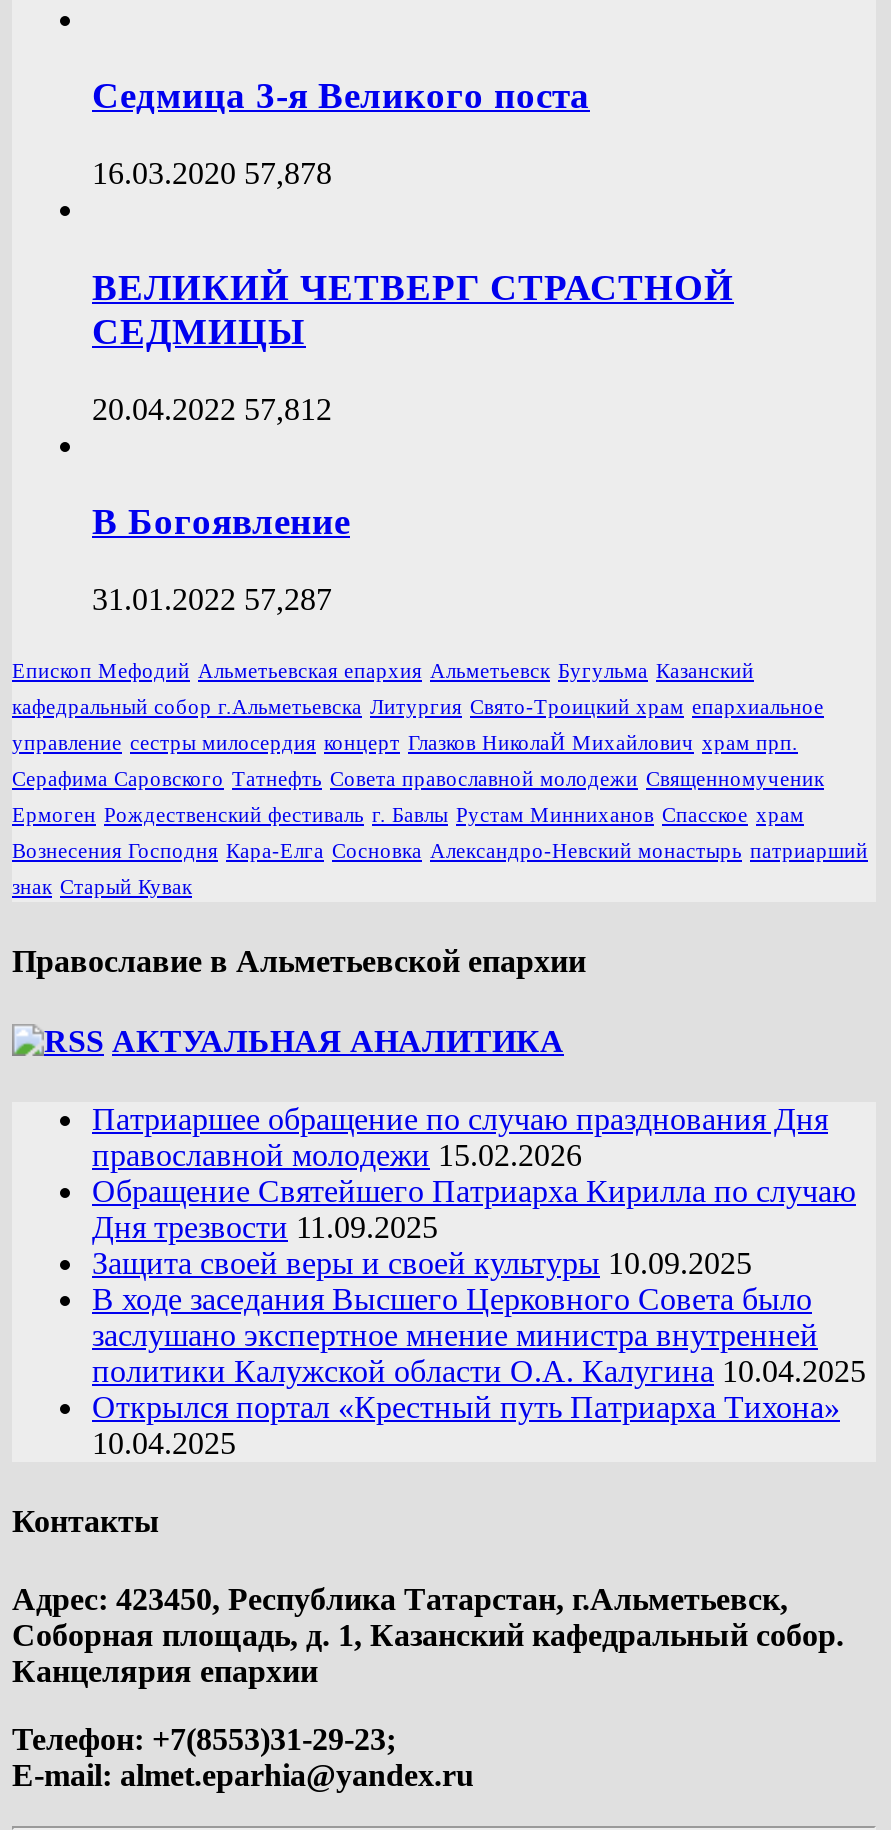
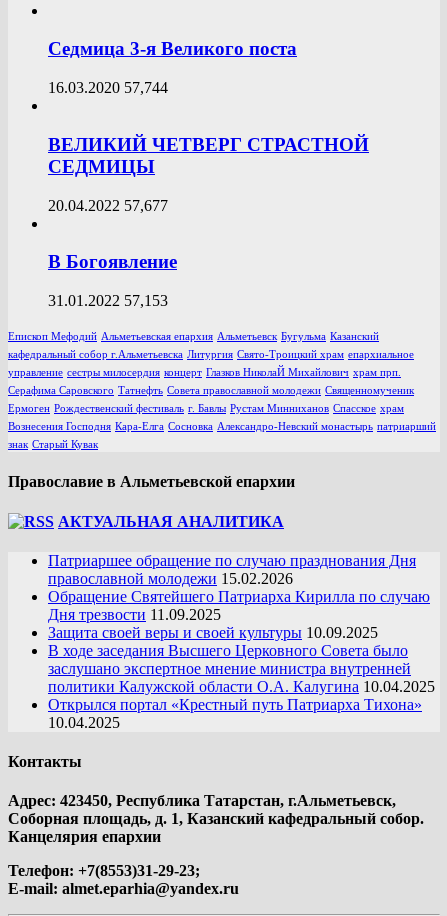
- 16.03.2020 57,878
+ 16.03.2020 57,744

- 20.04.2022 57,812
+ 20.04.2022 57,677

- 31.01.2022 57,287
+ 31.01.2022 57,153
